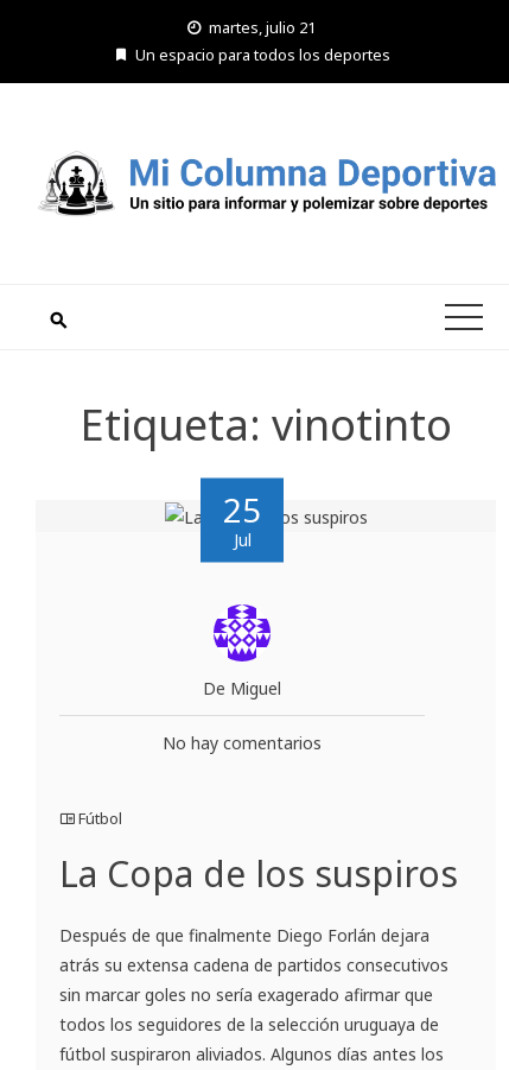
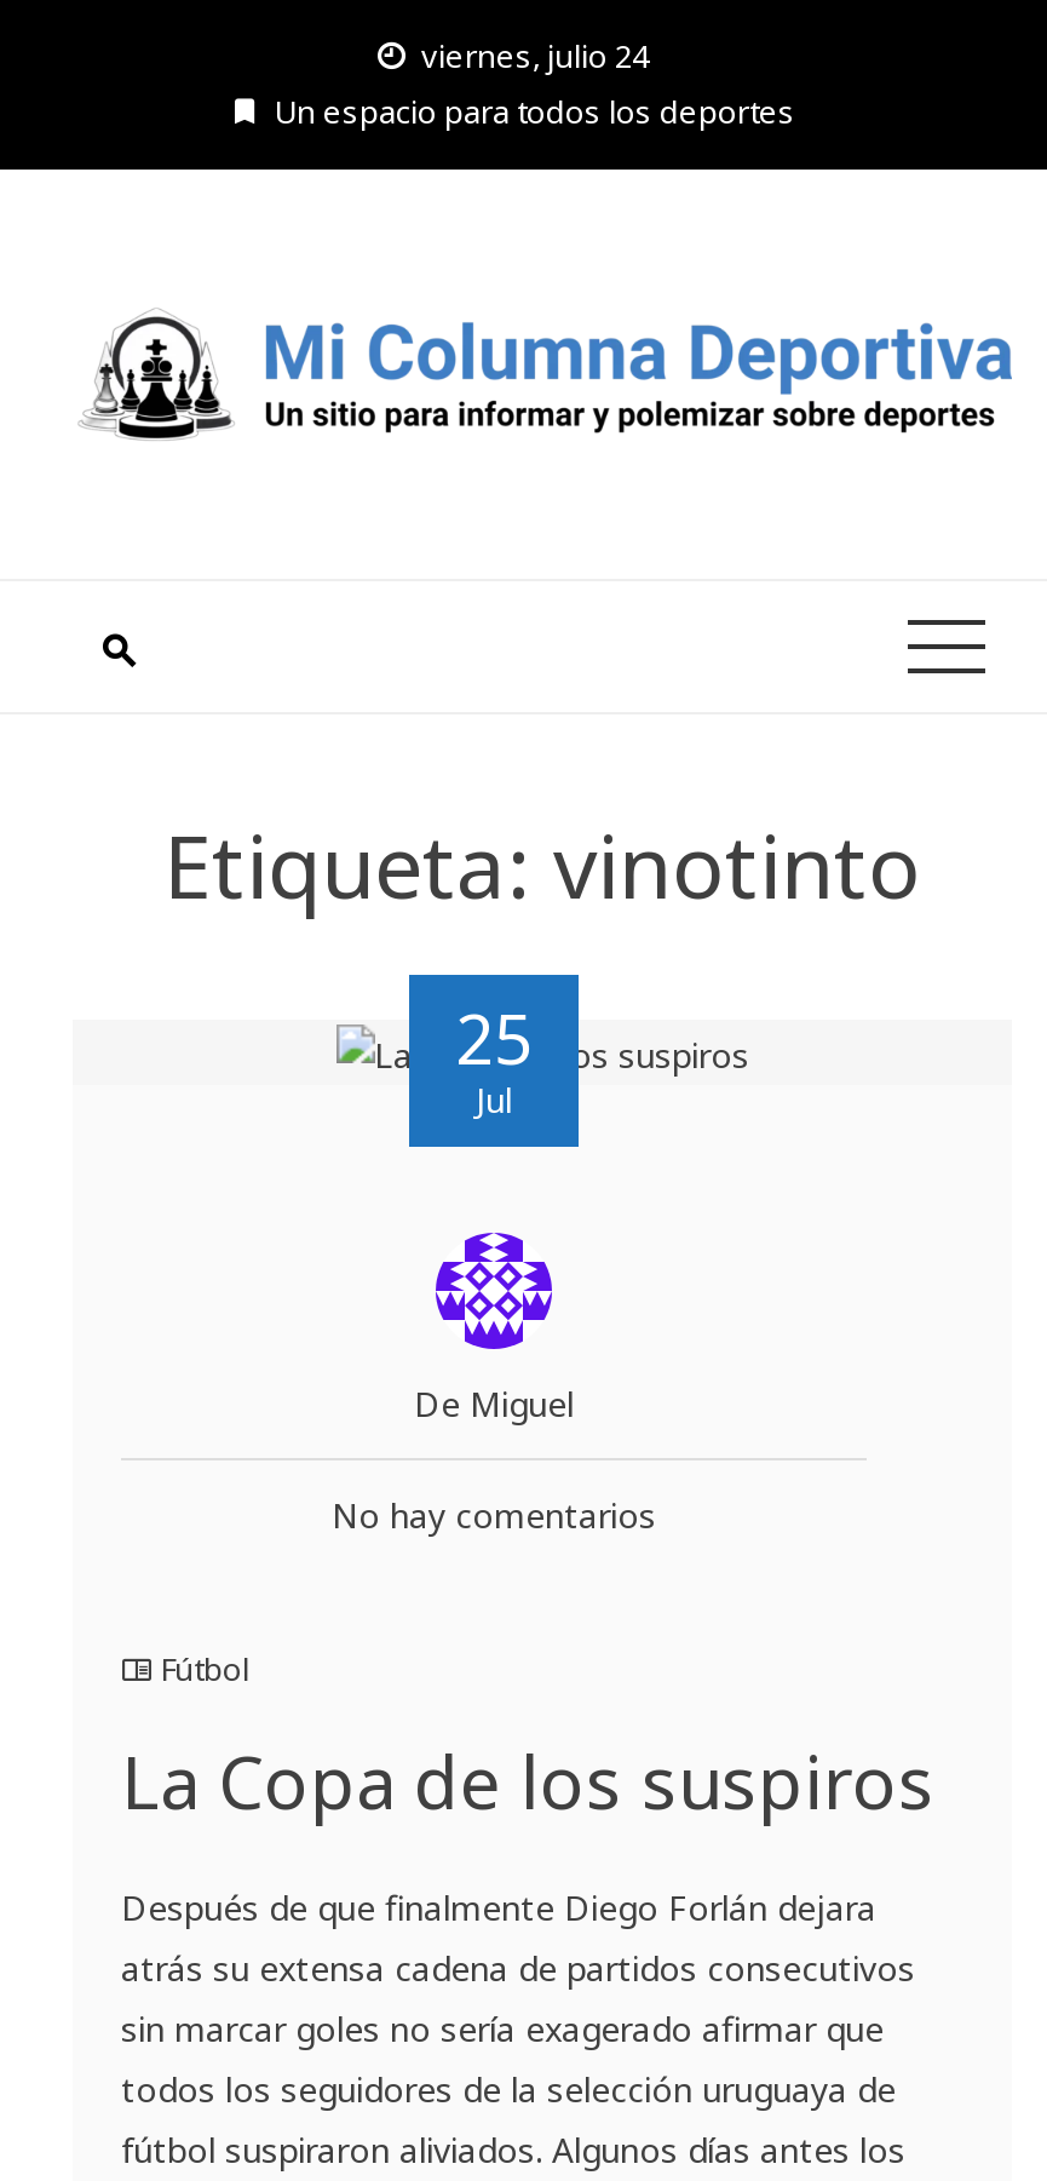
- martes, julio 21
+ viernes, julio 24
